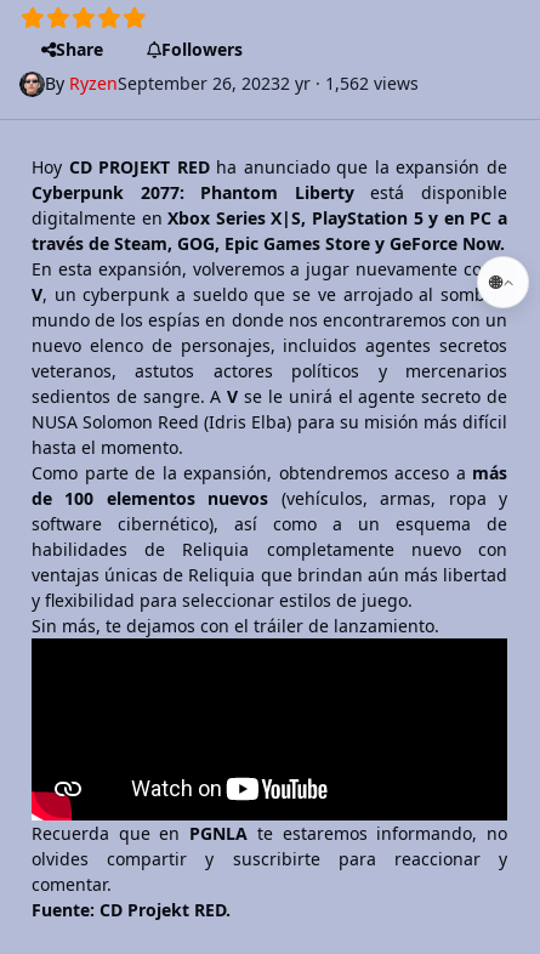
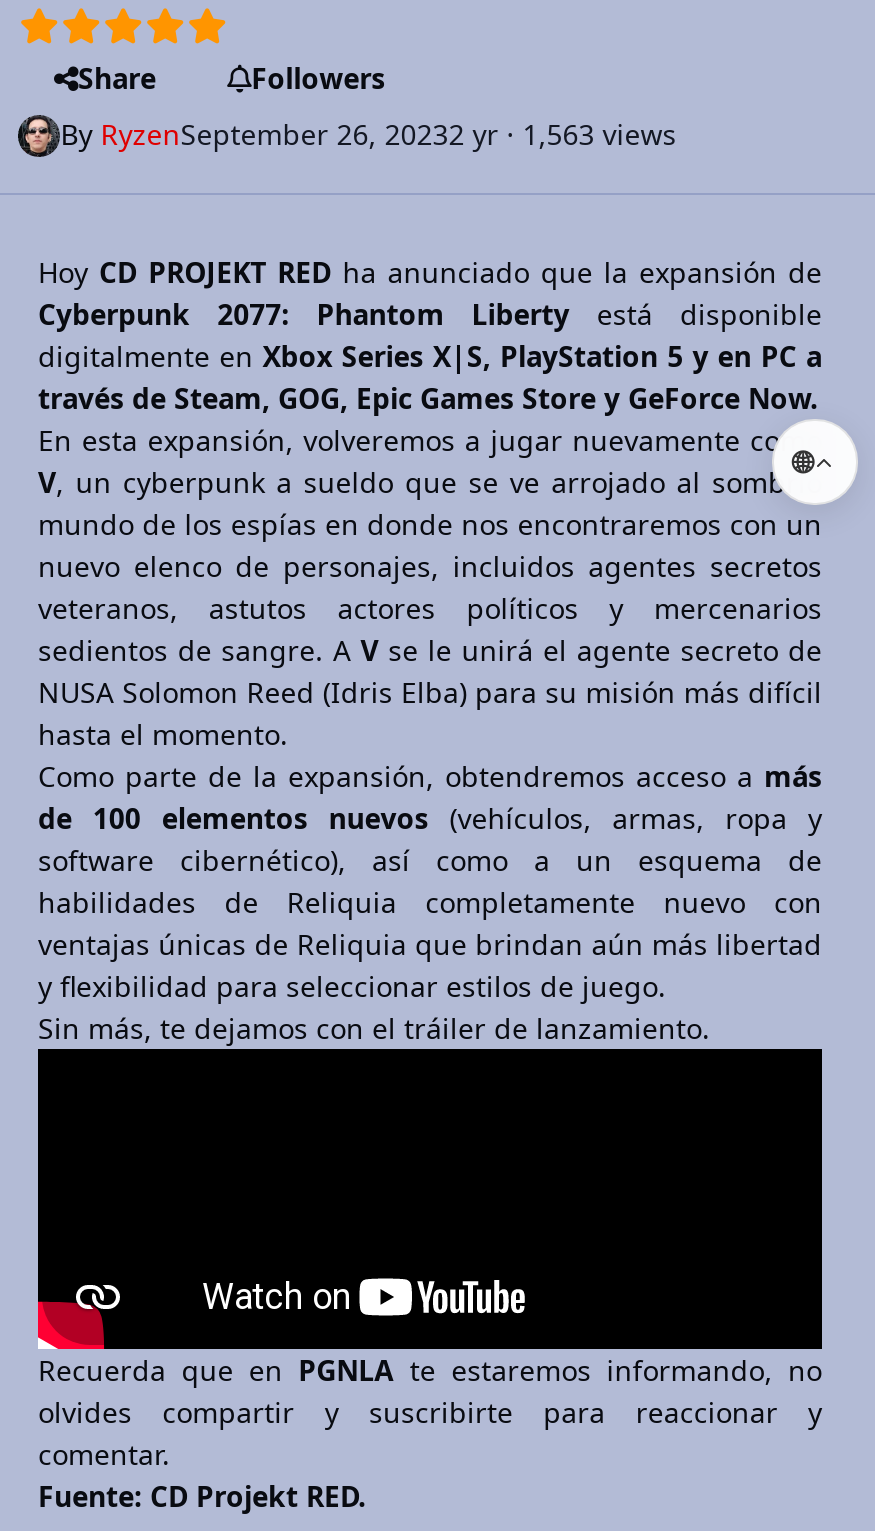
- By RyzenSeptember 26, 20232 yr · 1,562 views
+ By RyzenSeptember 26, 20232 yr · 1,563 views
